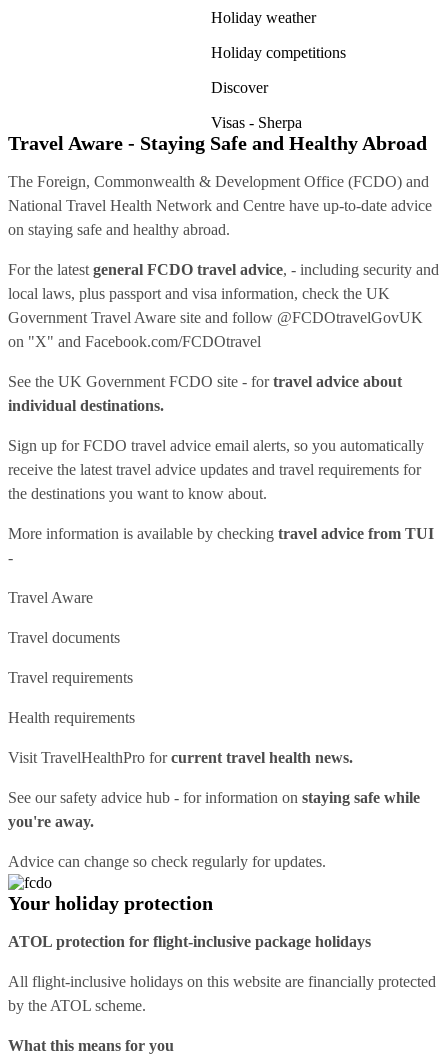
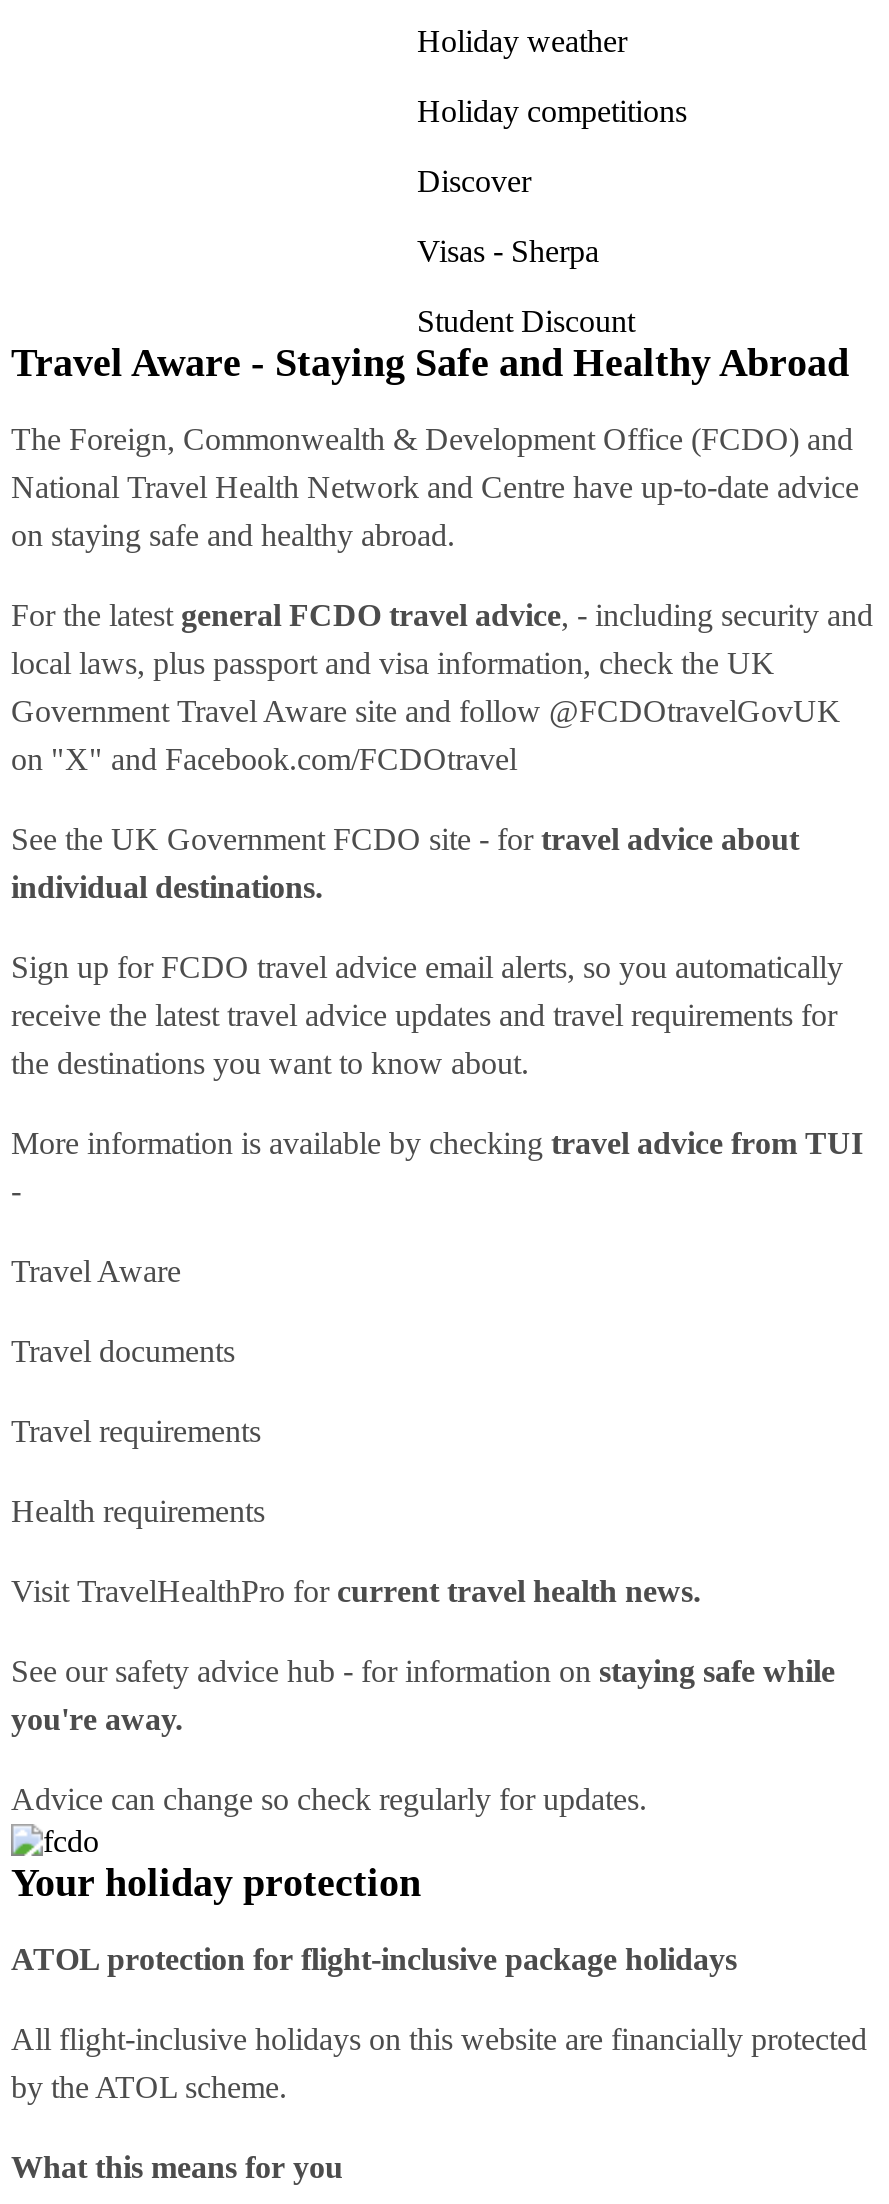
+ Student Discount
